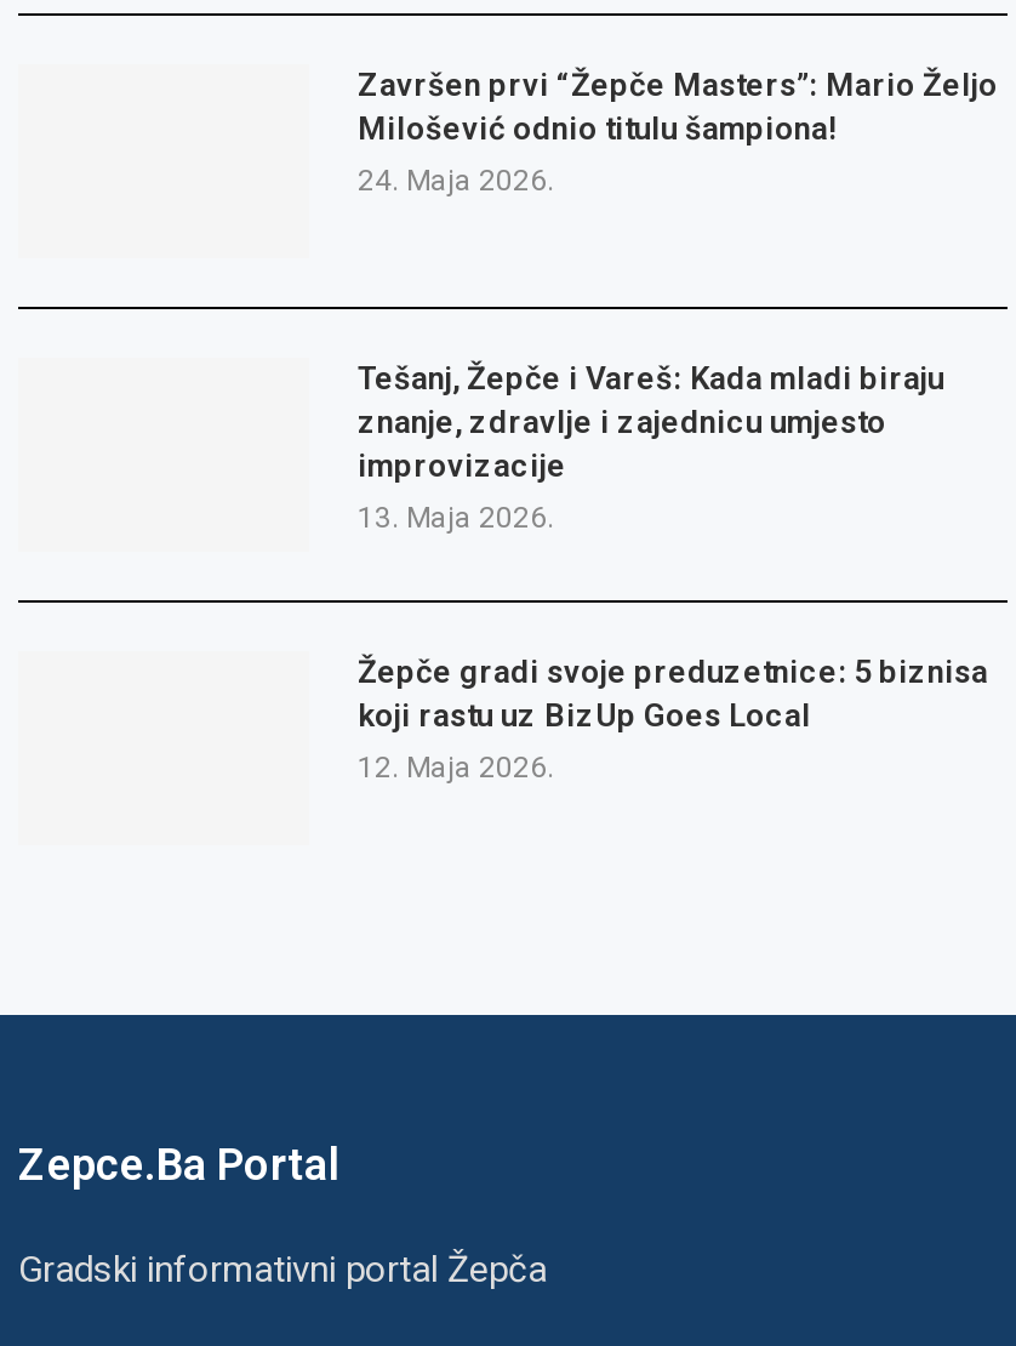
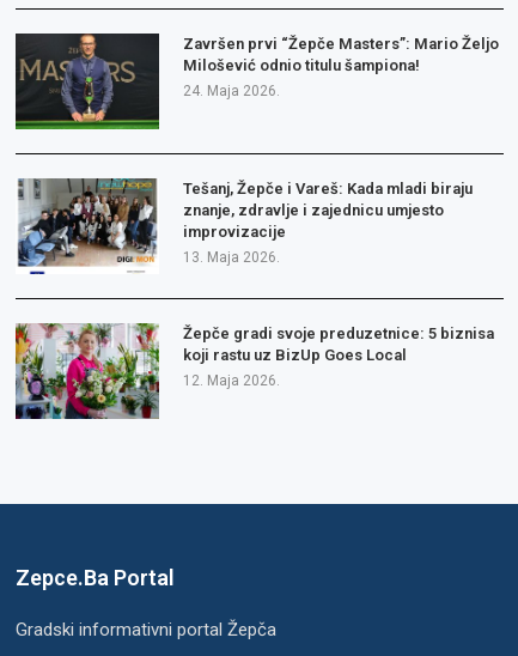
+ [image]

+ [image]

+ [image]
